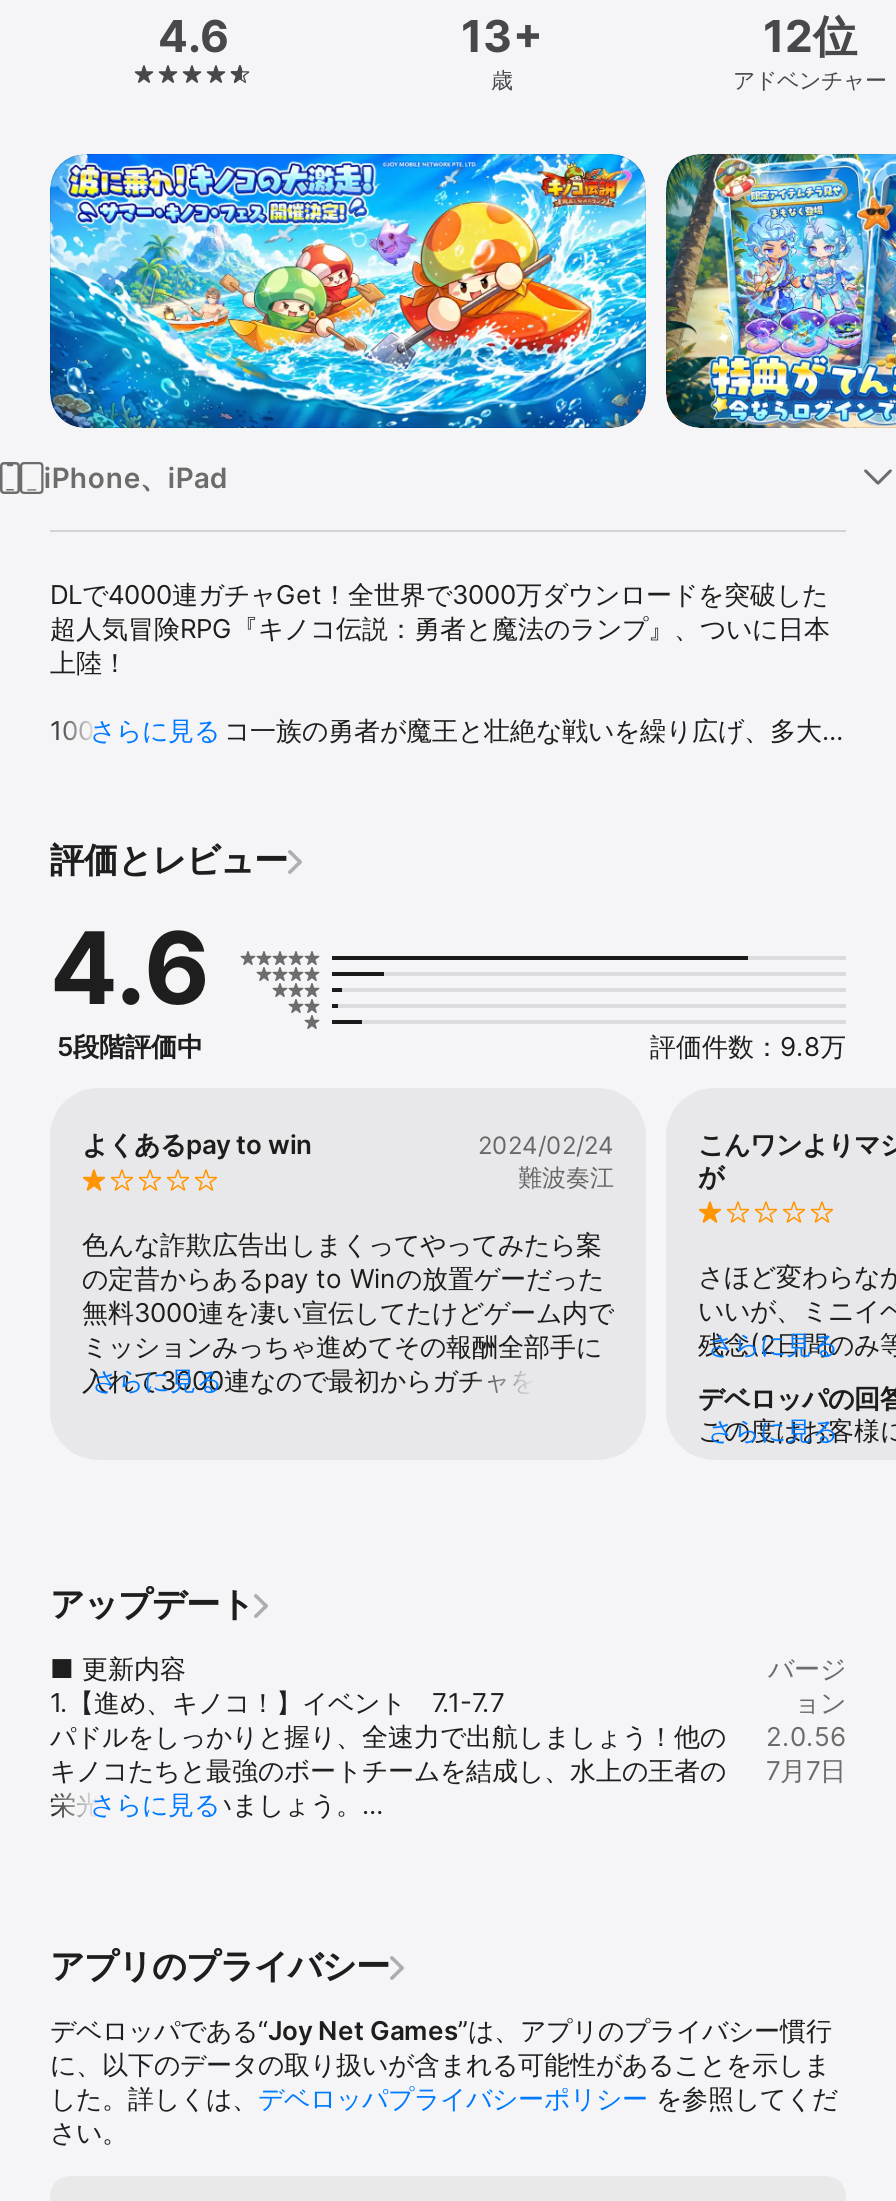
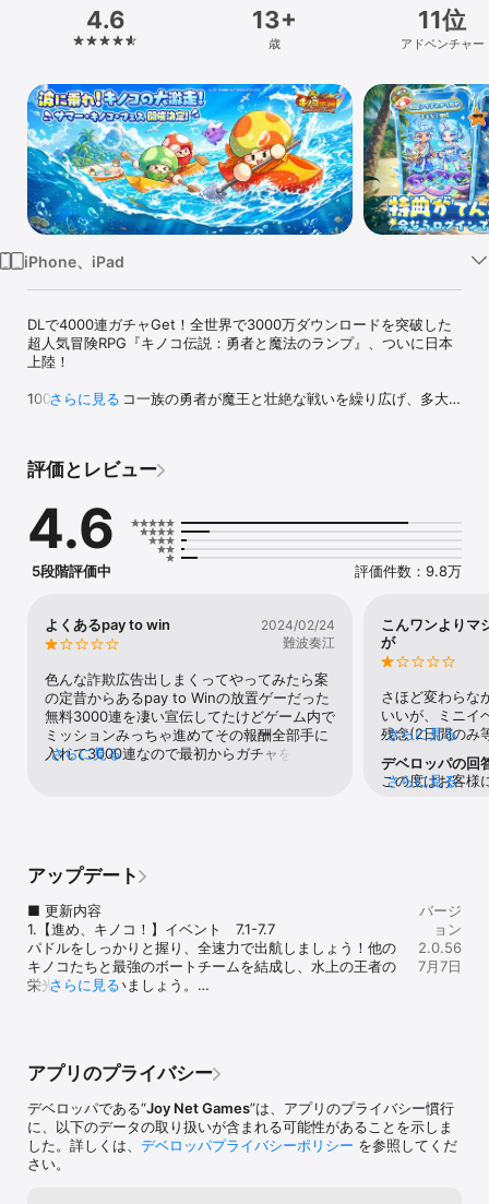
- 12位
+ 11位
